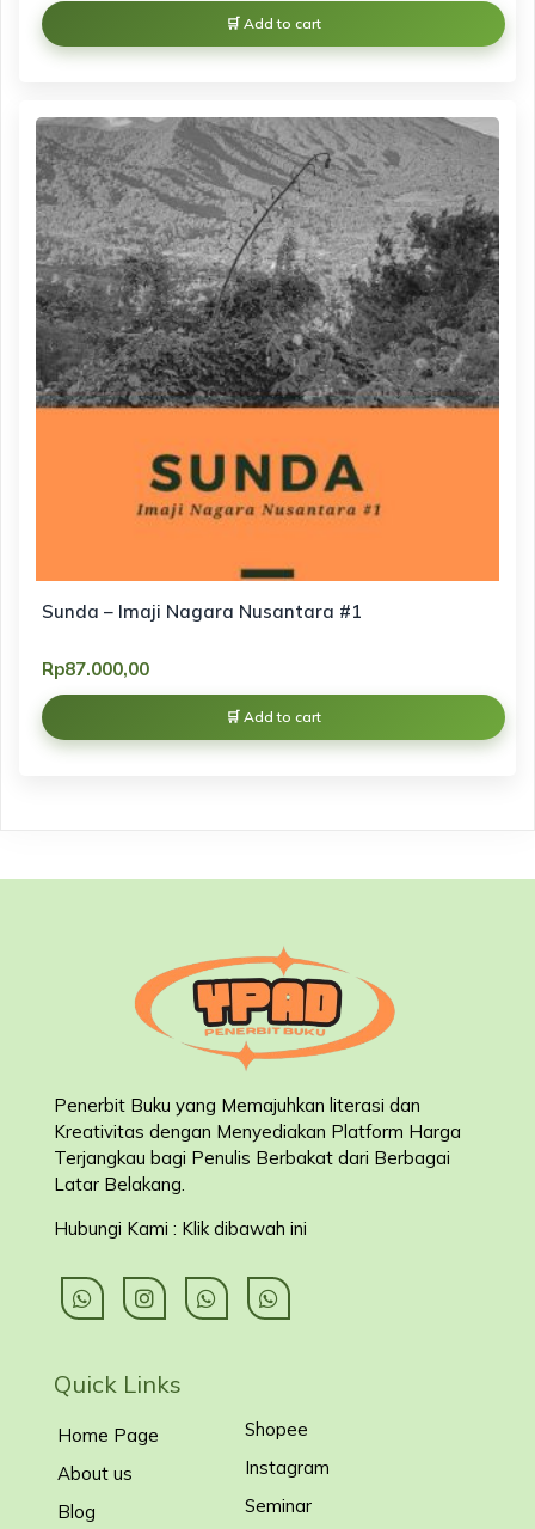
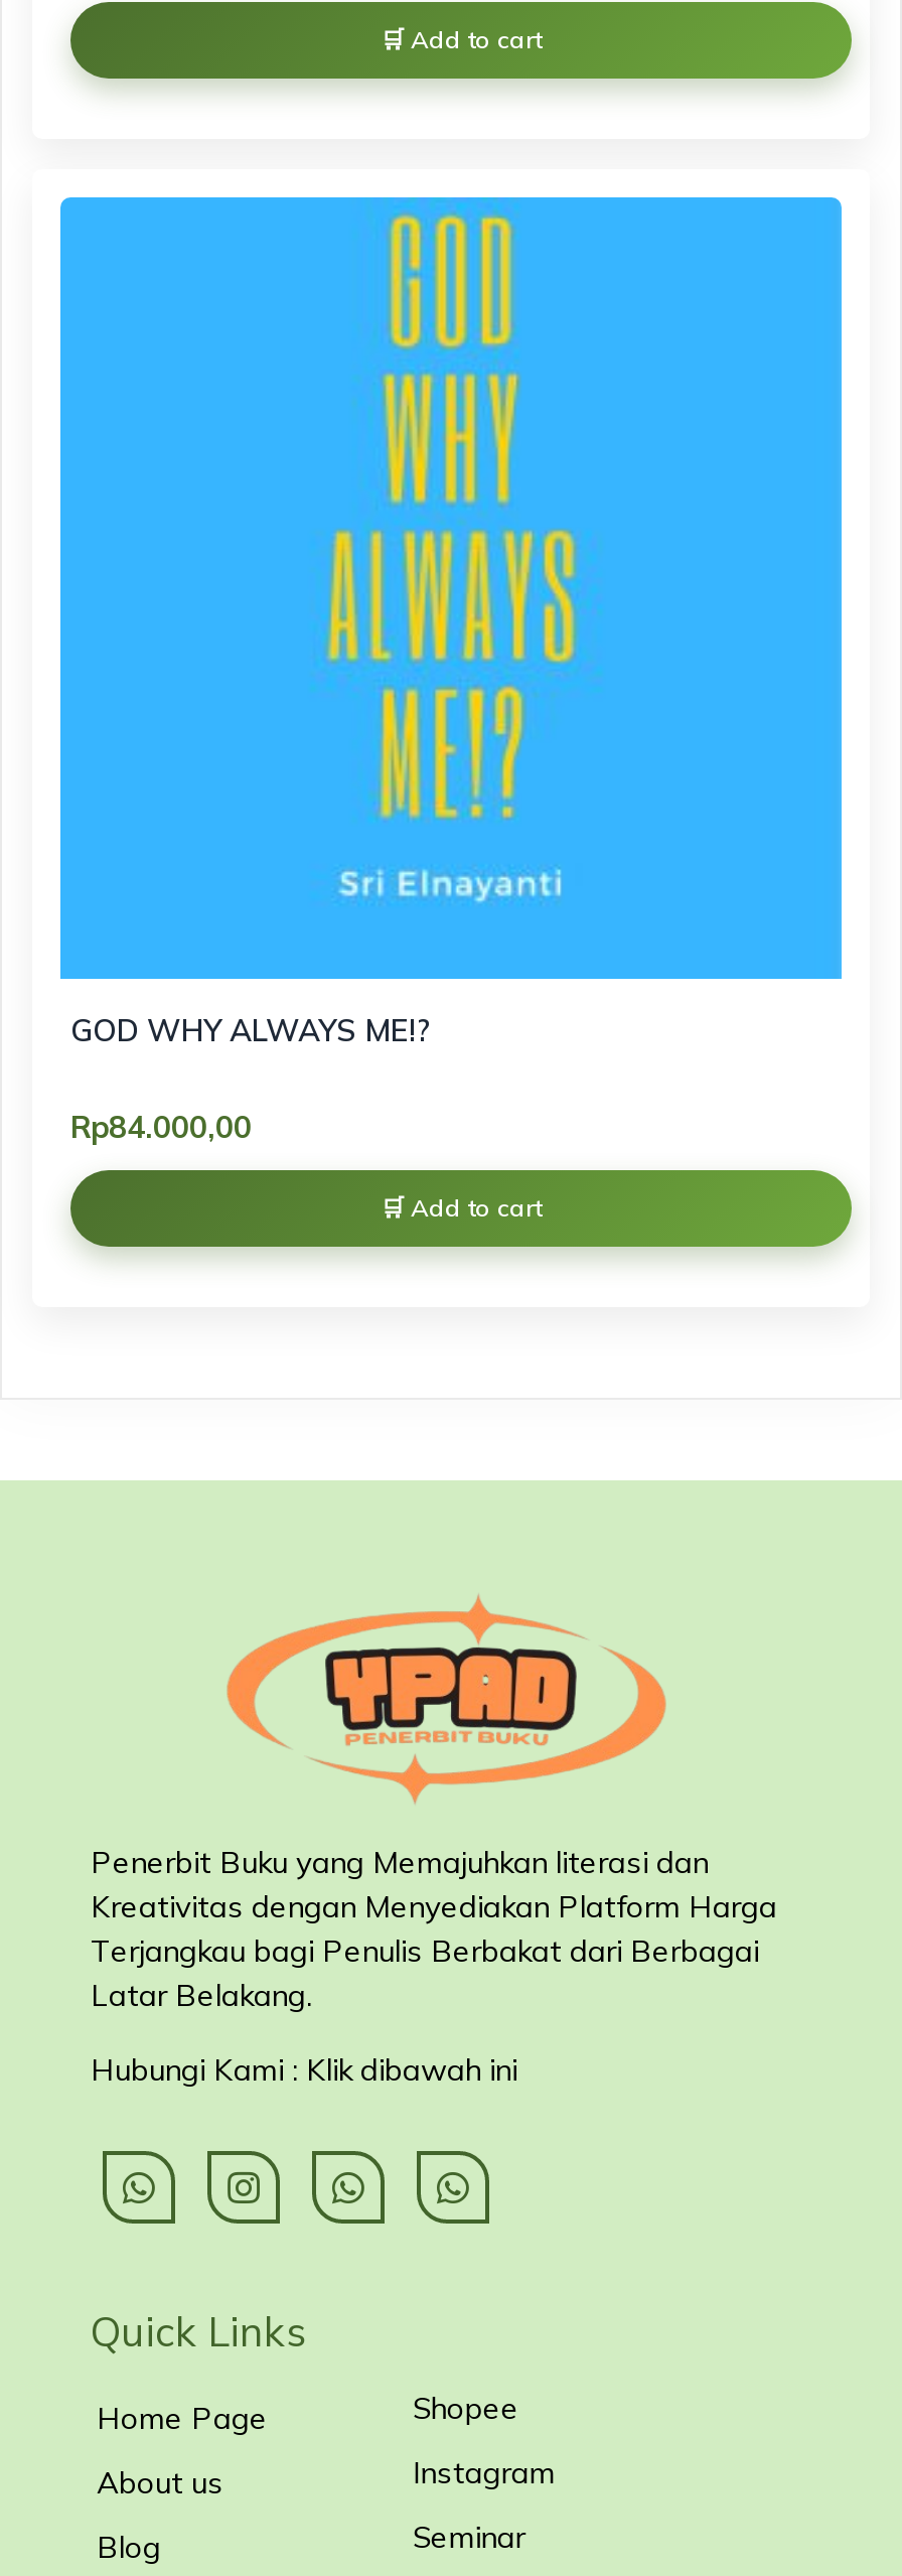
- [image]
- Sunda – Imaji Nagara Nusantara #1
+ [image]
+ GOD WHY ALWAYS ME!?

- Rp87.000,00
+ Rp84.000,00
